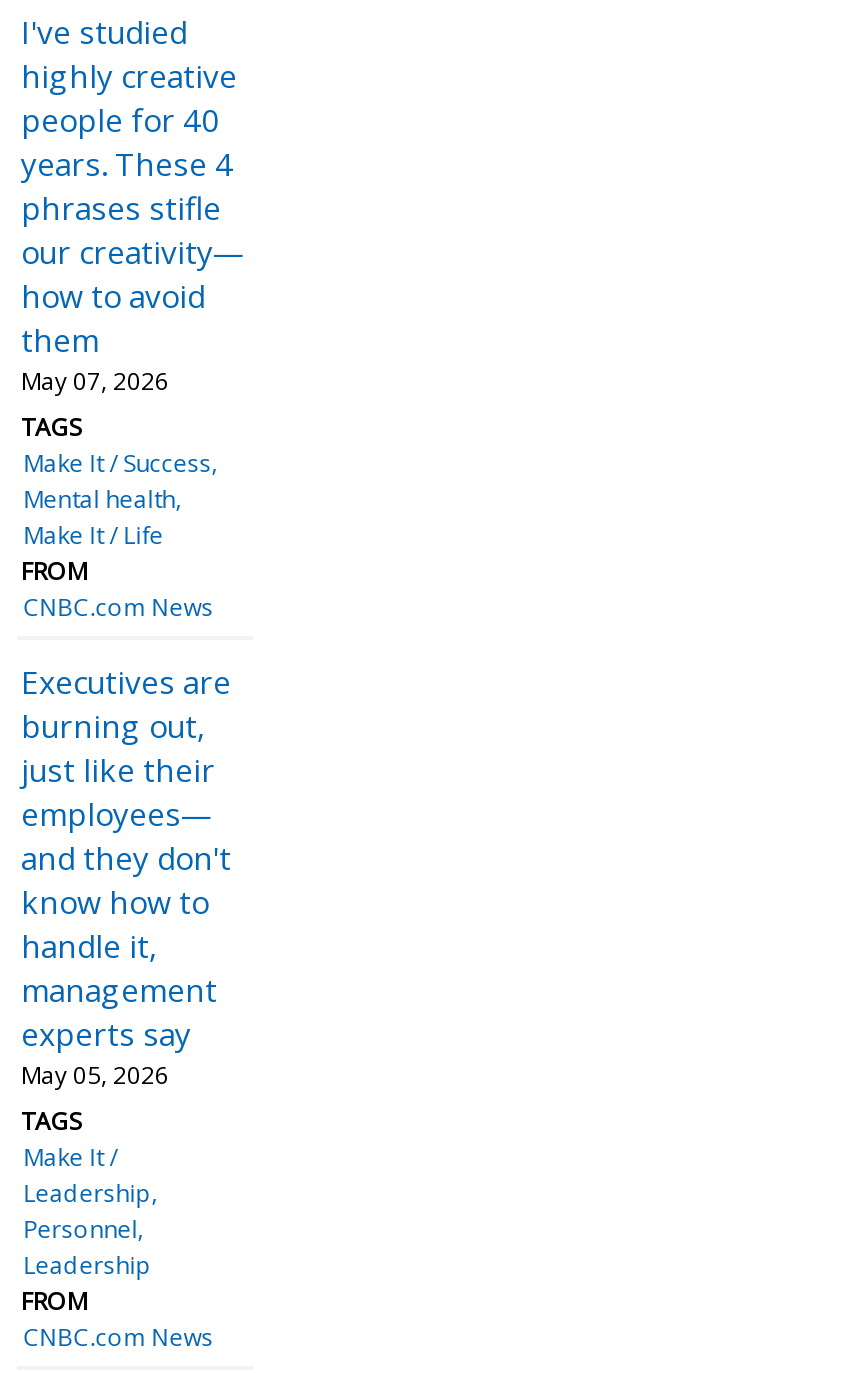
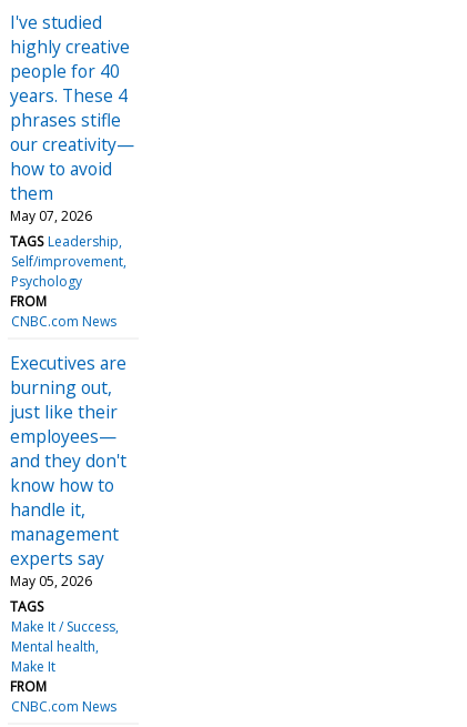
- TAGS
- Make It / Life
+ TAGS Leadership
+ Self/improvement
+ Psychology

moved down: Make It / Success | Mental health

- Make It /
- Leadership
- Personnel
- Leadership
+ Make It
